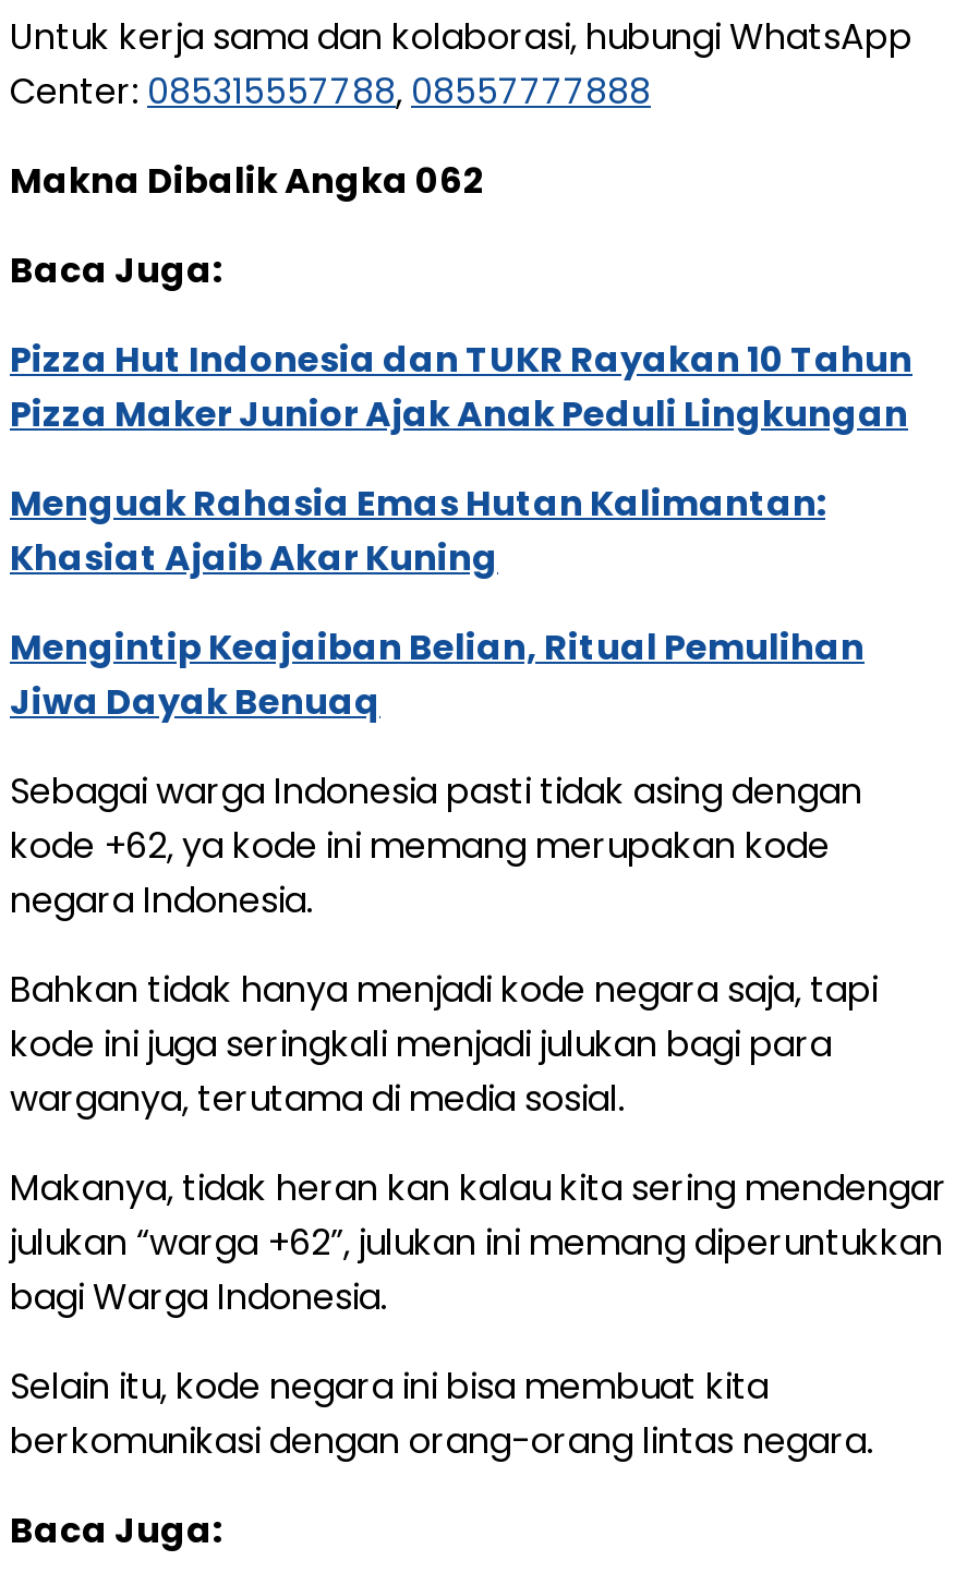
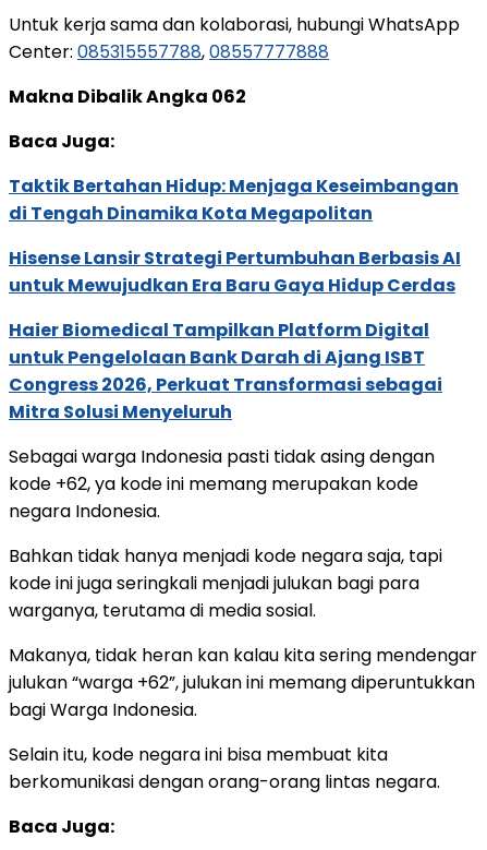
- Pizza Hut Indonesia dan TUKR Rayakan 10 Tahun
- Pizza Maker Junior Ajak Anak Peduli Lingkungan
+ Taktik Bertahan Hidup: Menjaga Keseimbangan
+ di Tengah Dinamika Kota Megapolitan

- Menguak Rahasia Emas Hutan Kalimantan:
- Khasiat Ajaib Akar Kuning
+ Hisense Lansir Strategi Pertumbuhan Berbasis AI
+ untuk Mewujudkan Era Baru Gaya Hidup Cerdas

- Mengintip Keajaiban Belian, Ritual Pemulihan
- Jiwa Dayak Benuaq
+ Haier Biomedical Tampilkan Platform Digital
+ untuk Pengelolaan Bank Darah di Ajang ISBT
+ Congress 2026, Perkuat Transformasi sebagai
+ Mitra Solusi Menyeluruh
